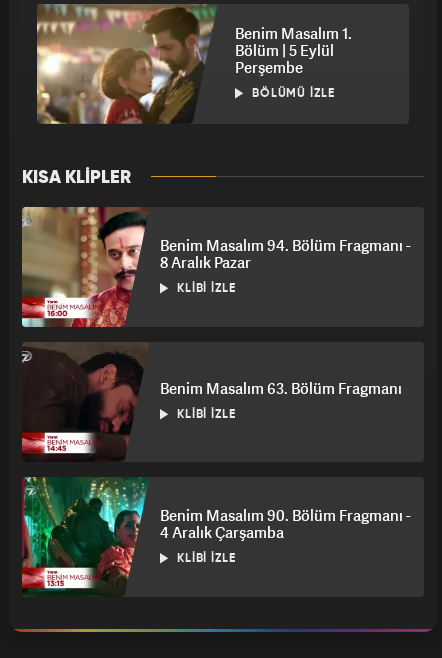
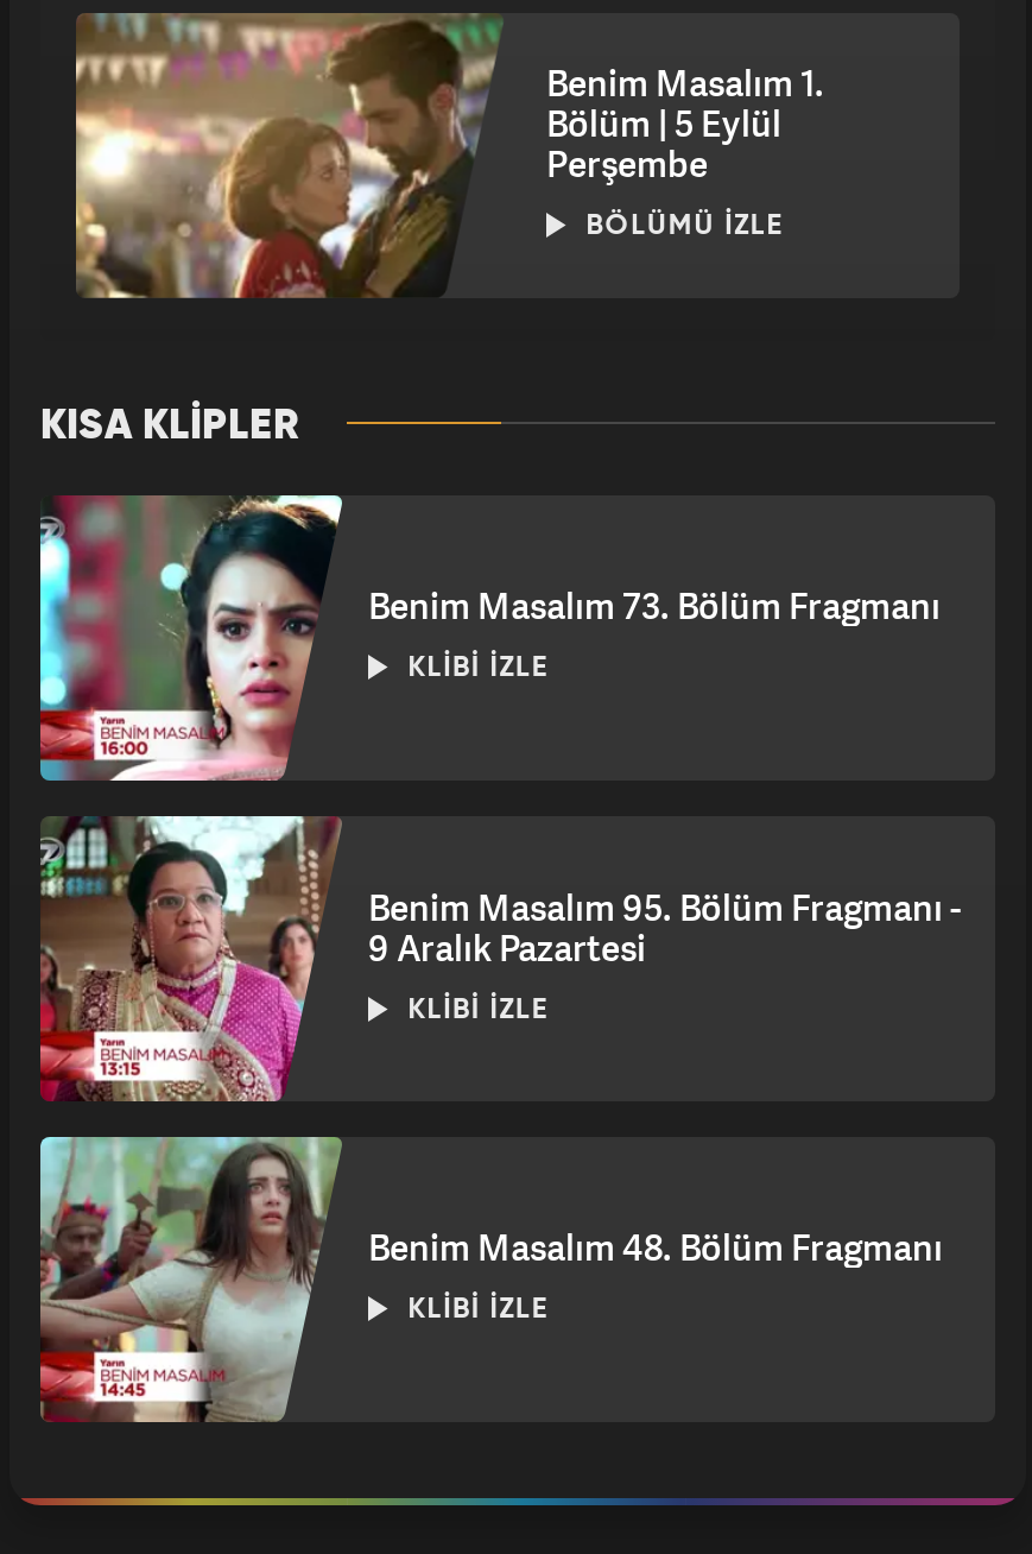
- [image]
- Benim Masalım 94. Bölüm Fragmanı -
- 8 Aralık Pazar
+ [image]
+ Benim Masalım 73. Bölüm Fragmanı

- [image]
- Benim Masalım 63. Bölüm Fragmanı
+ [image]
+ Benim Masalım 95. Bölüm Fragmanı -
+ 9 Aralık Pazartesi

- [image]
- Benim Masalım 90. Bölüm Fragmanı -
- 4 Aralık Çarşamba
+ [image]
+ Benim Masalım 48. Bölüm Fragmanı
